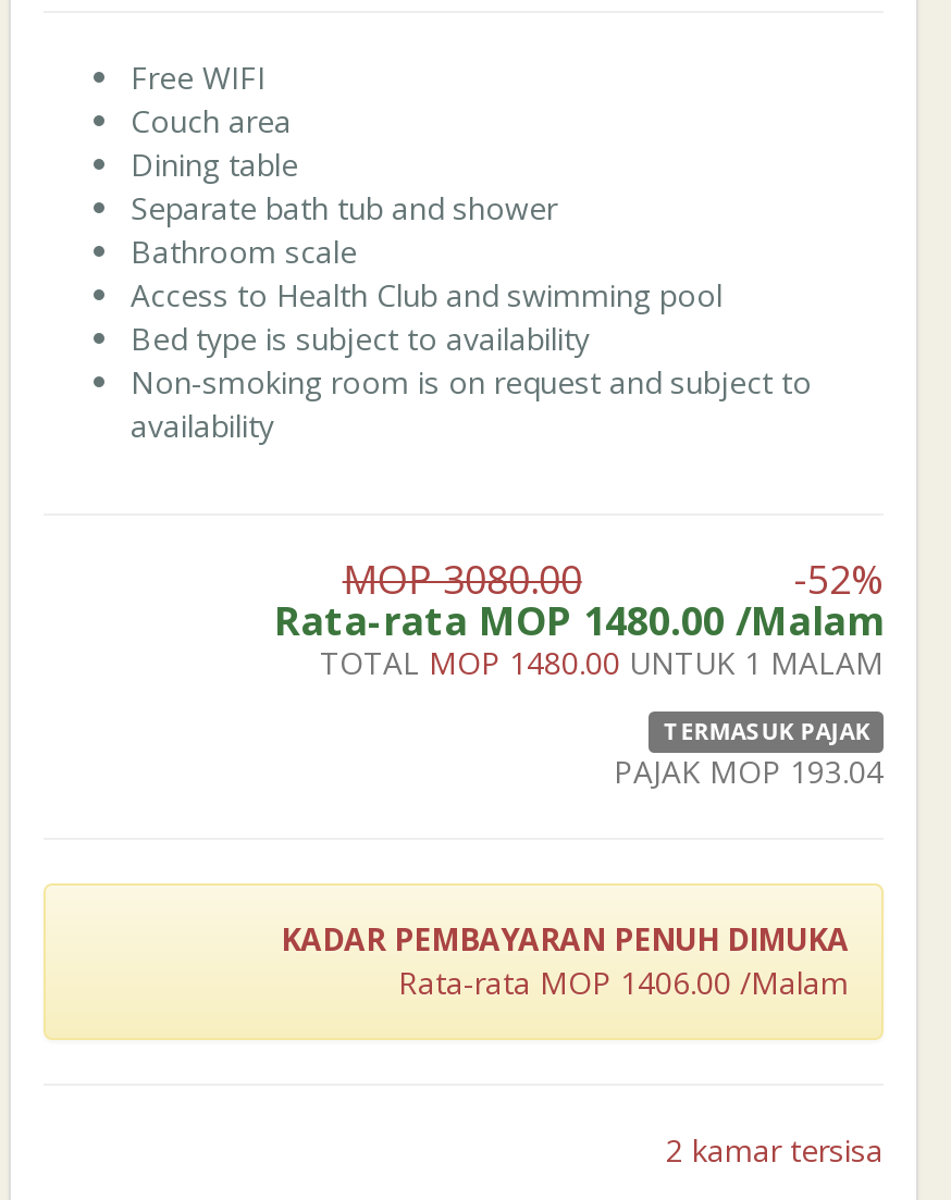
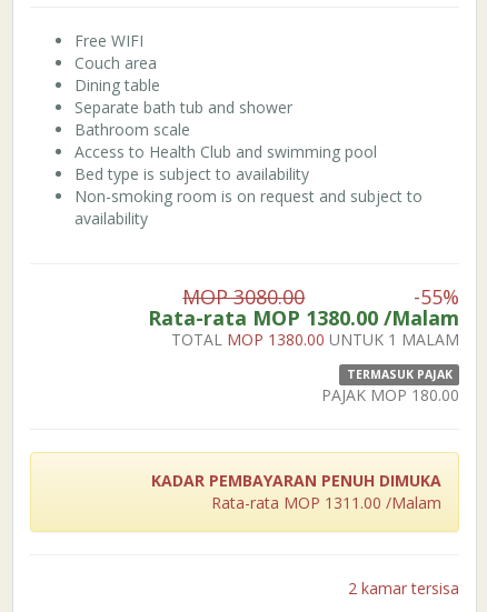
- -52%
+ -55%

- Rata-rata MOP 1480.00 /Malam
+ Rata-rata MOP 1380.00 /Malam

- TOTAL MOP 1480.00 UNTUK 1 MALAM
+ TOTAL MOP 1380.00 UNTUK 1 MALAM

- PAJAK MOP193.04
+ PAJAK MOP180.00

- Rata-rata MOP 1406.00 /Malam
+ Rata-rata MOP 1311.00 /Malam
